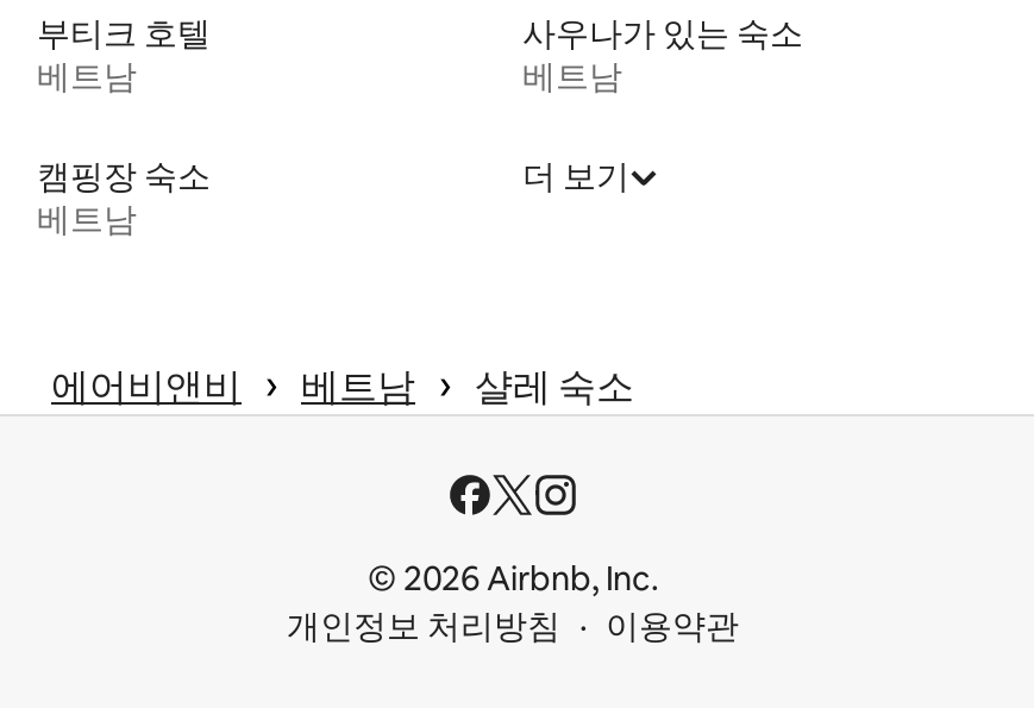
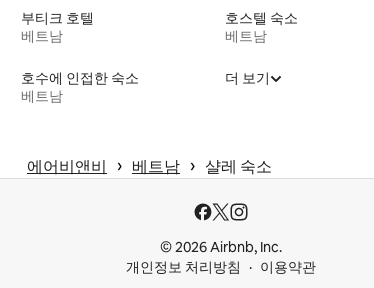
- 사우나가 있는 숙소
+ 호스텔 숙소

- 캠핑장 숙소
+ 호수에 인접한 숙소
